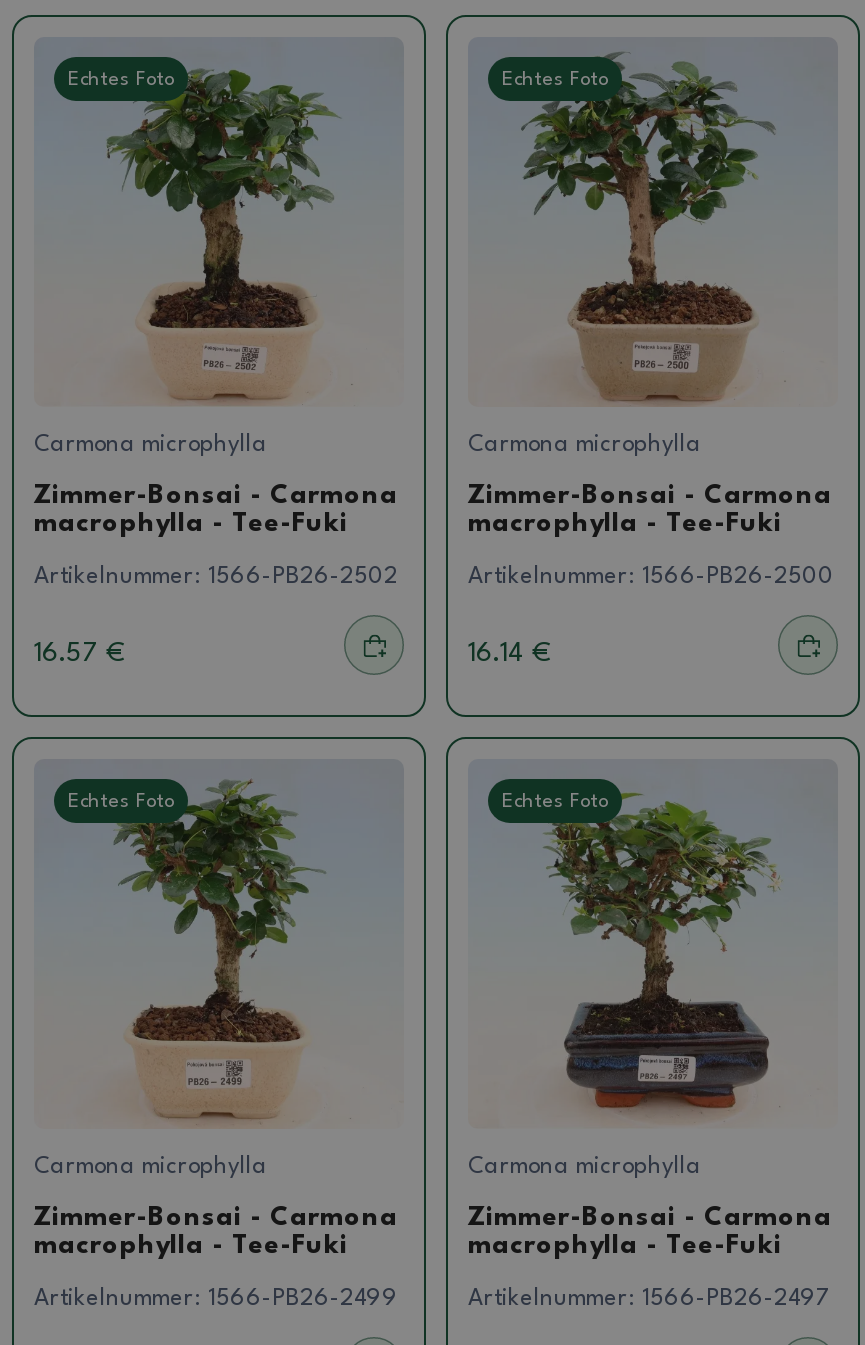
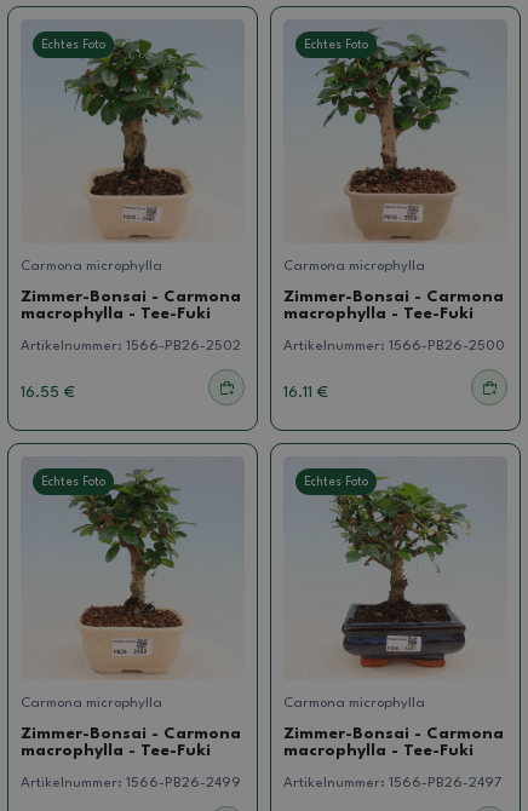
- 16.57 €
+ 16.55 €

- 16.14 €
+ 16.11 €
